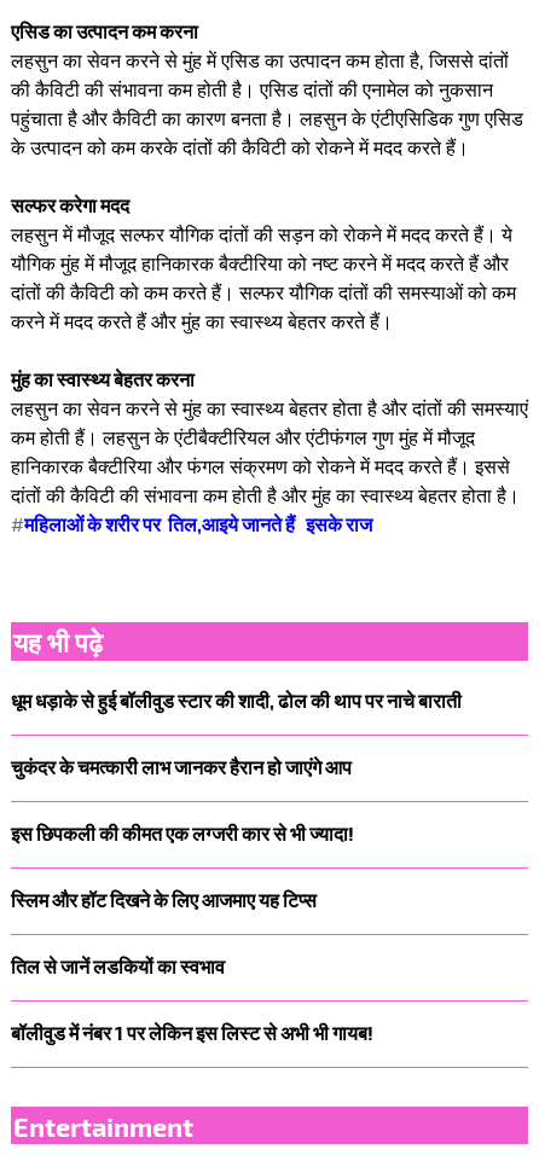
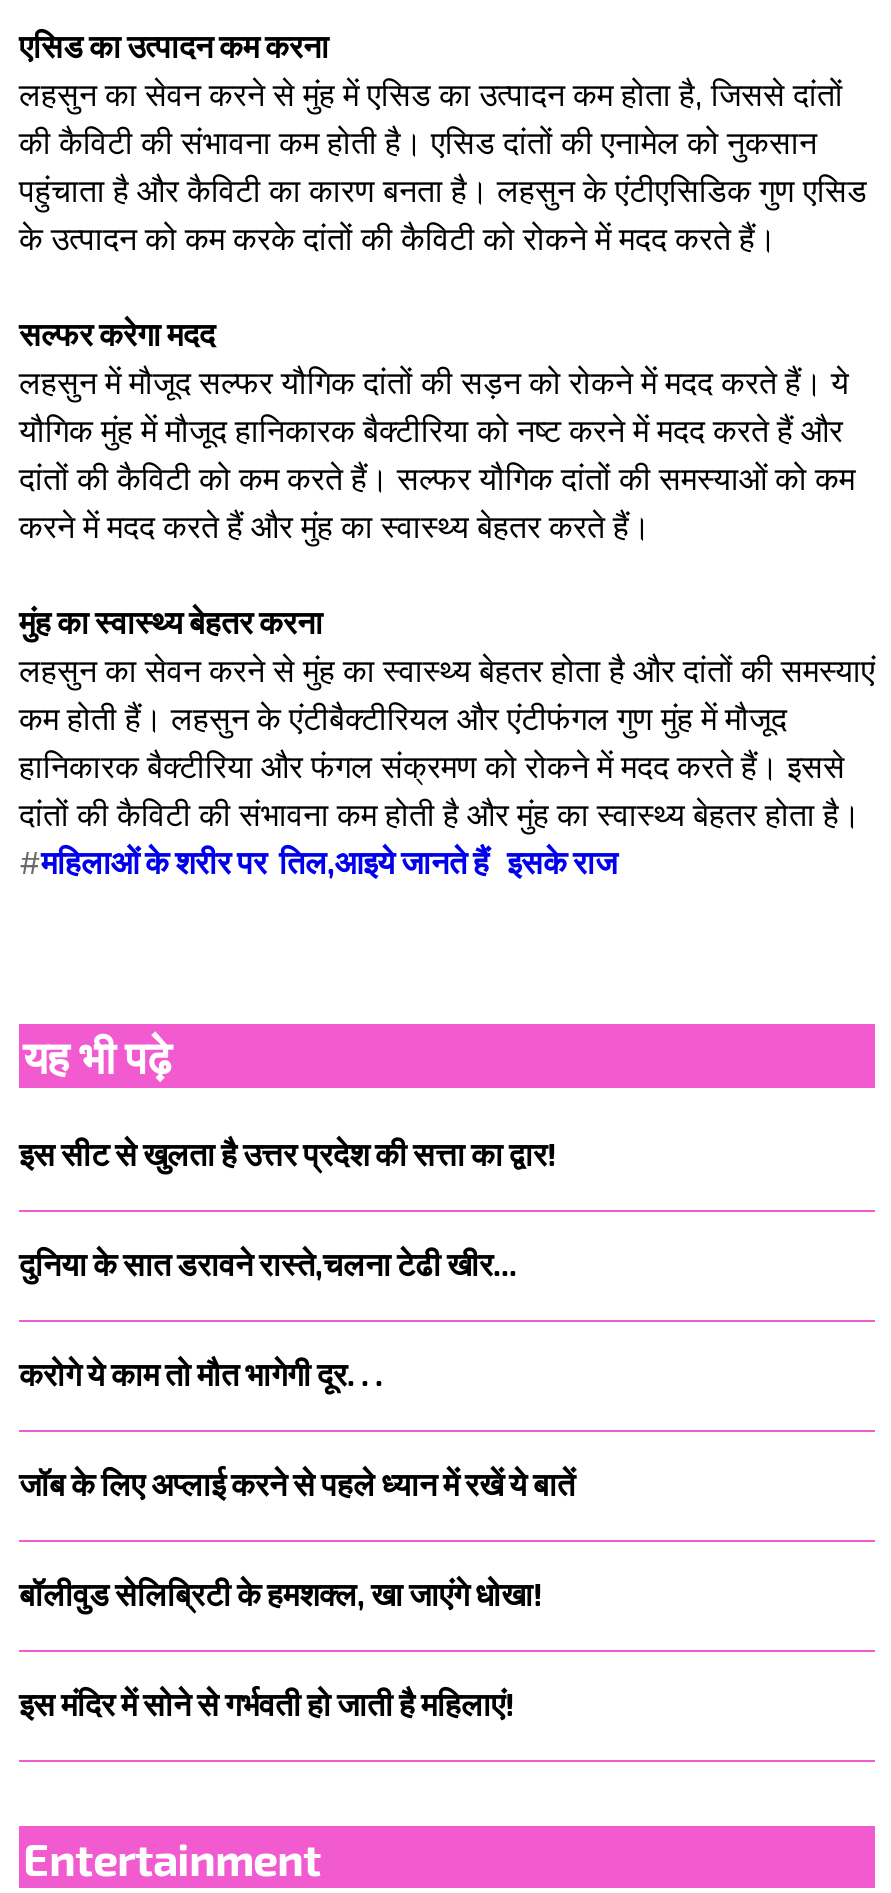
- धूम धड़ाके से हुई बॉलीवुड स्टार की शादी, ढोल की थाप पर नाचे बाराती
+ इस सीट से खुलता है उत्तर प्रदेश की सत्ता का द्वार!

- चुकंदर के चमत्कारी लाभ जानकर हैरान हो जाएंगे आप
+ दुनिया के सात डरावने रास्ते,चलना टेढी खीर...

- इस छिपकली की कीमत एक लग्जरी कार से भी ज्यादा!
+ करोगे ये काम तो मौत भागेगी दूर. . .

- स्लिम और हॉट दिखने के लिए आजमाए यह टिप्स
+ जॉब के लिए अप्लाई करने से पहले ध्यान में रखें ये बातें

- तिल से जानें लडकियों का स्वभाव
+ बॉलीवुड सेलिब्रिटी के हमशक्ल, खा जाएंगे धोखा!

- बॉलीवुड में नंबर 1 पर लेकिन इस लिस्ट से अभी भी गायब!
+ इस मंदिर में सोने से गर्भवती हो जाती है महिलाएं!
